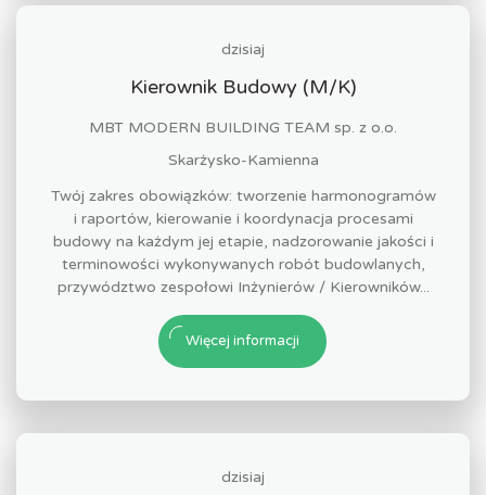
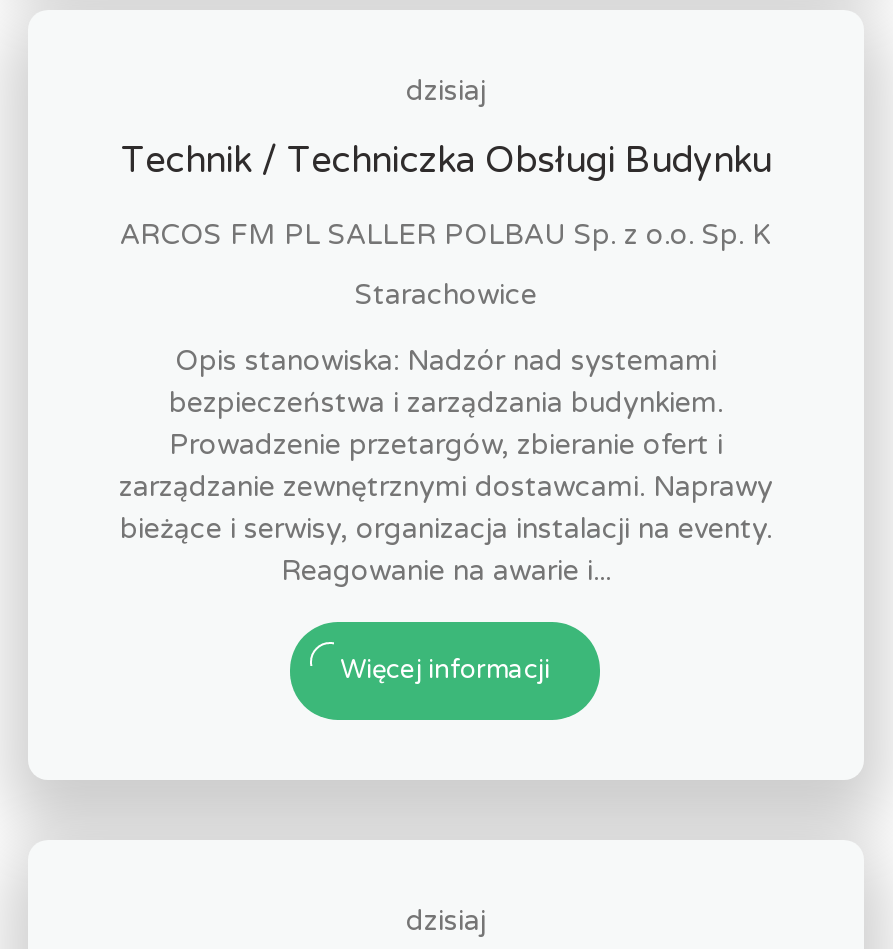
- Kierownik Budowy (M/K)
+ Technik / Techniczka Obsługi Budynku

- MBT MODERN BUILDING TEAM sp. z o.o.
+ ARCOS FM PL SALLER POLBAU Sp. z o.o. Sp. K

- Skarżysko-Kamienna
+ Starachowice

- Twój zakres obowiązków: tworzenie harmonogramów
- i raportów, kierowanie i koordynacja procesami
- budowy na każdym jej etapie, nadzorowanie jakości i
- terminowości wykonywanych robót budowlanych,
- przywództwo zespołowi Inżynierów / Kierowników...
+ Opis stanowiska: Nadzór nad systemami
+ bezpieczeństwa i zarządzania budynkiem.
+ Prowadzenie przetargów, zbieranie ofert i
+ zarządzanie zewnętrznymi dostawcami. Naprawy
+ bieżące i serwisy, organizacja instalacji na eventy.
+ Reagowanie na awarie i...
